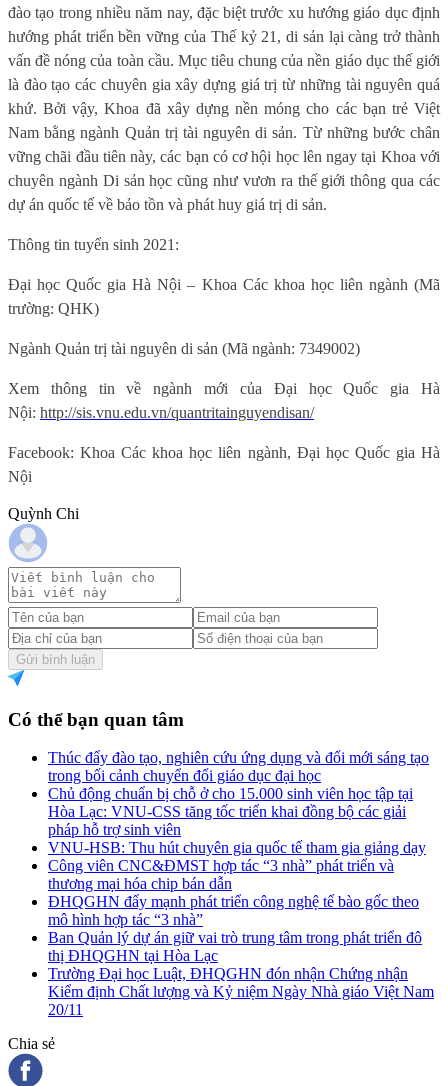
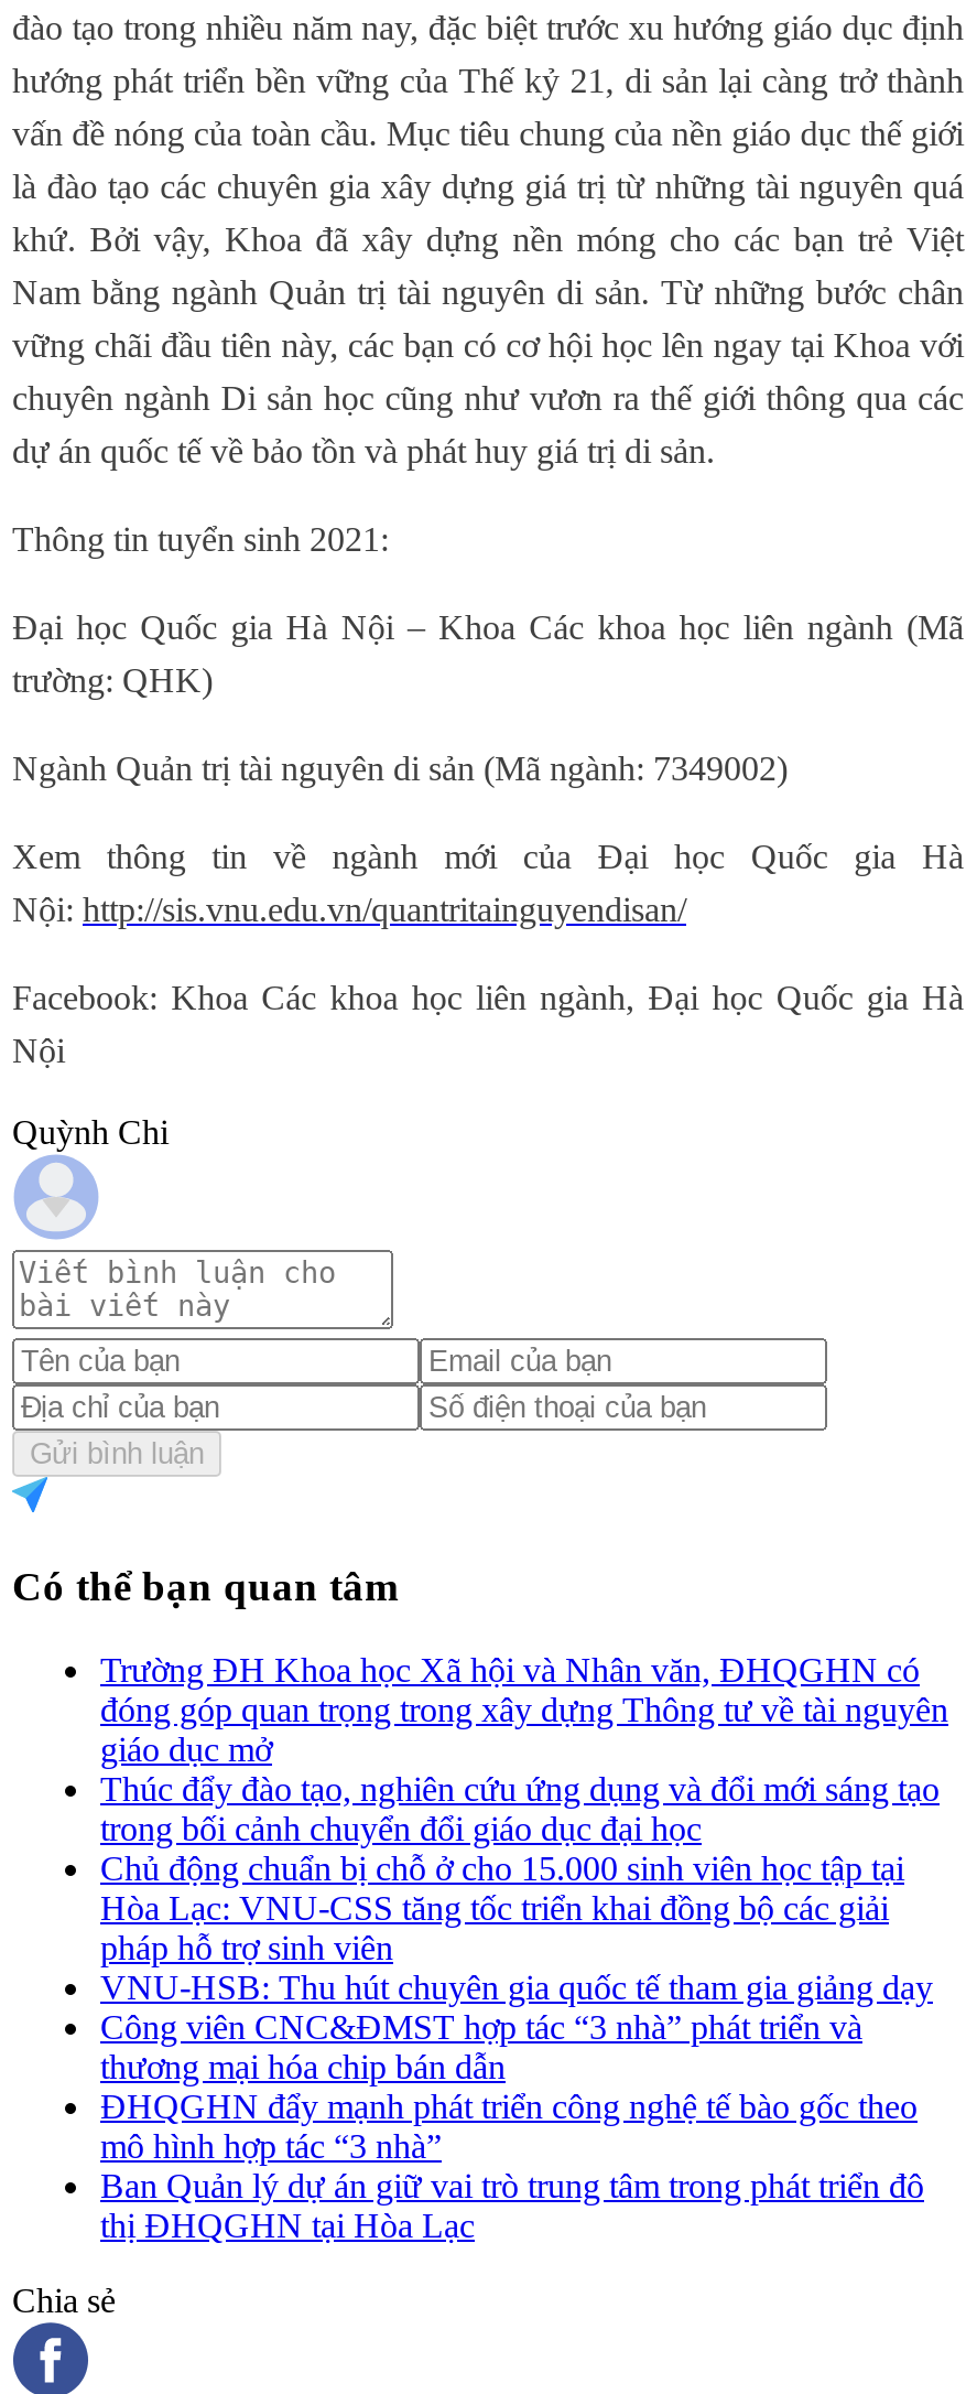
+ Trường ĐH Khoa học Xã hội và Nhân văn, ĐHQGHN có
+ đóng góp quan trọng trong xây dựng Thông tư về tài nguyên
+ giáo dục mở

moved down: Thúc đẩy đào tạo, nghiên cứu ứng dụng và đổi mới sáng tạo | trong bối cảnh chuyển đổi giáo dục đại học | Chủ động chuẩn bị chỗ ở cho 15.000 sinh viên học tập tại | ... | Ban Quản lý dự án giữ vai trò trung tâm trong phát triển đô | thị ĐHQGHN tại Hòa Lạc

- Trường Đại học Luật, ĐHQGHN đón nhận Chứng nhận
- Kiểm định Chất lượng và Kỷ niệm Ngày Nhà giáo Việt Nam
- 20/11
